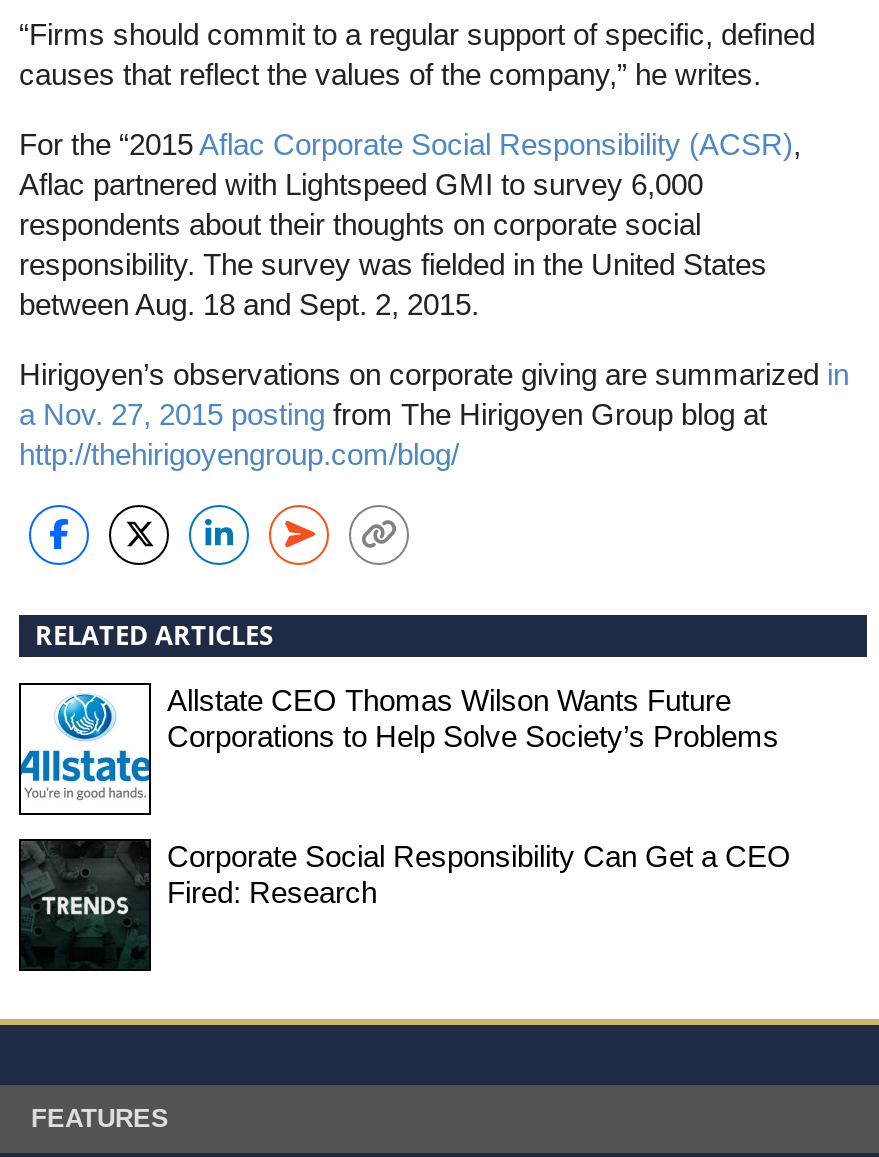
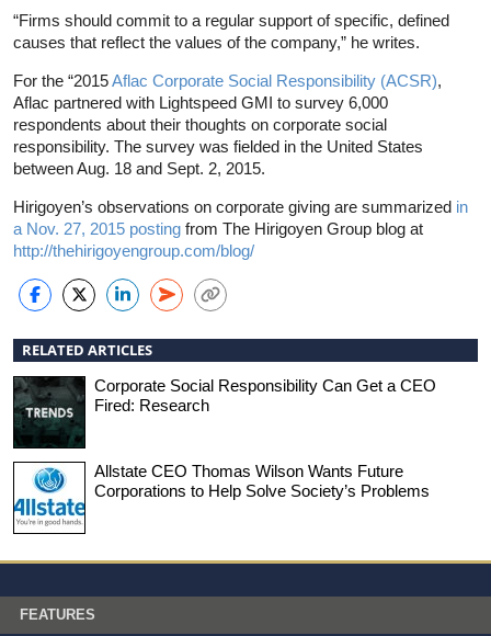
moved down: [image] | Allstate CEO Thomas Wilson Wants Future | Corporations to Help Solve Society’s Problems

moved up: [image] | Corporate Social Responsibility Can Get a CEO | Fired: Research
